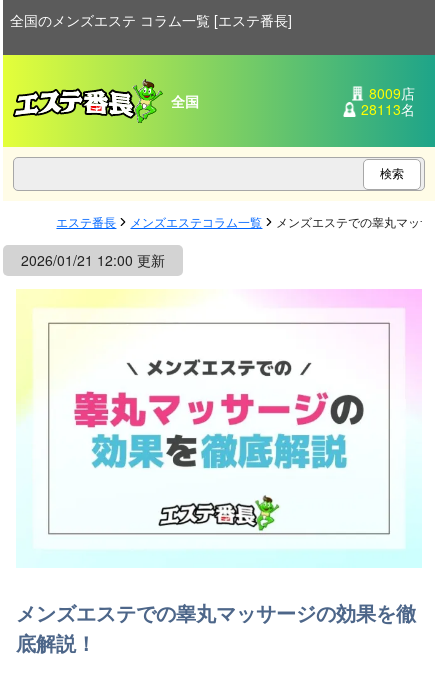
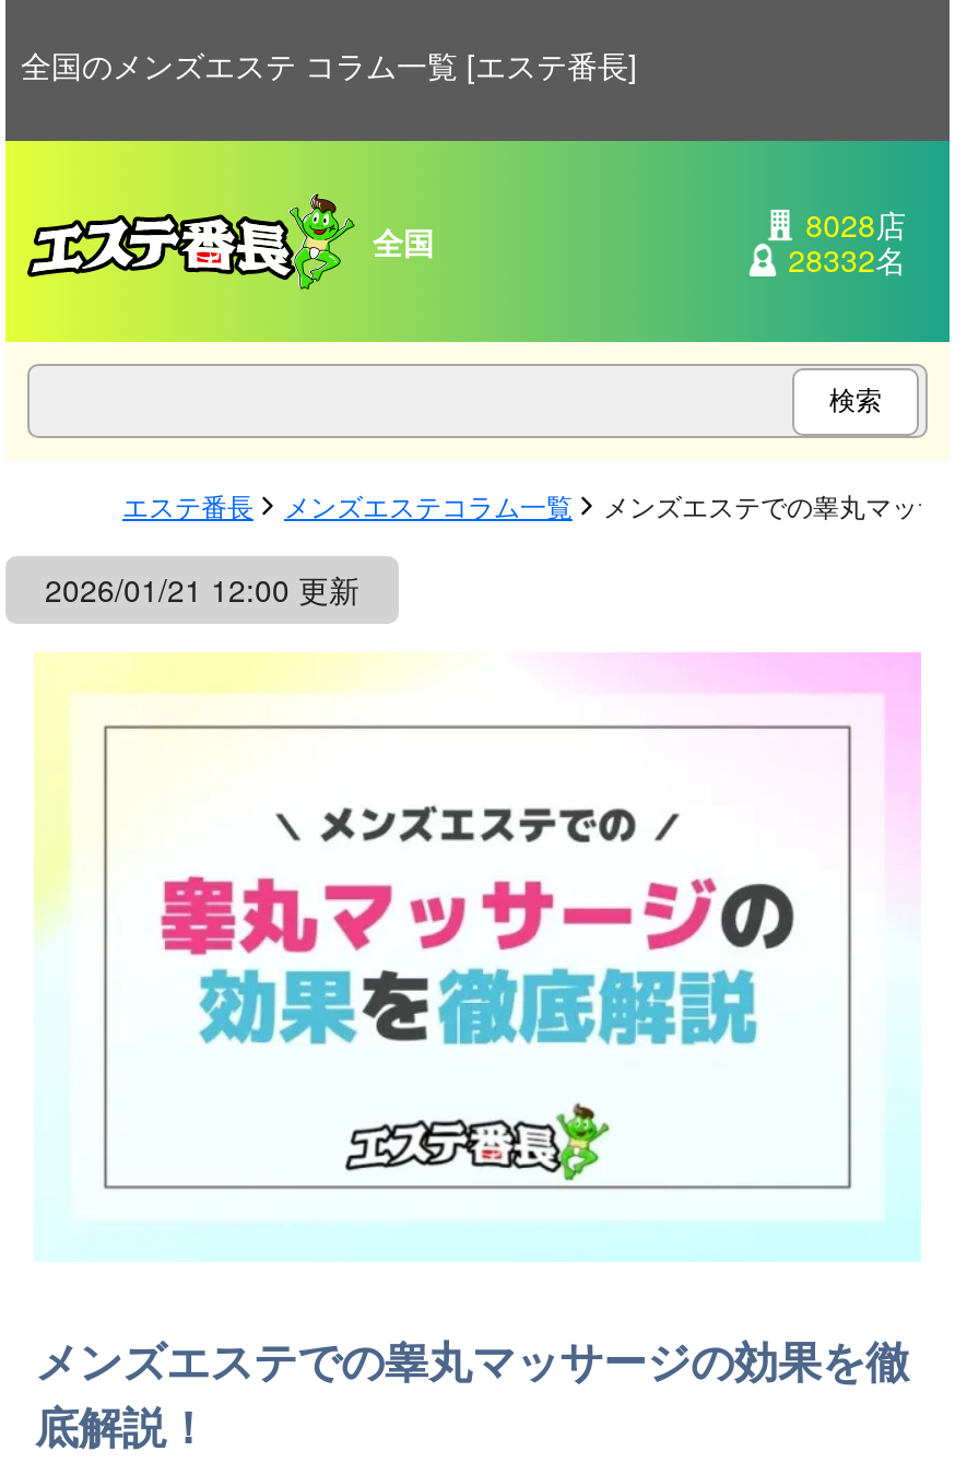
- 8009店
+ 8028店

- 28113名
+ 28332名
